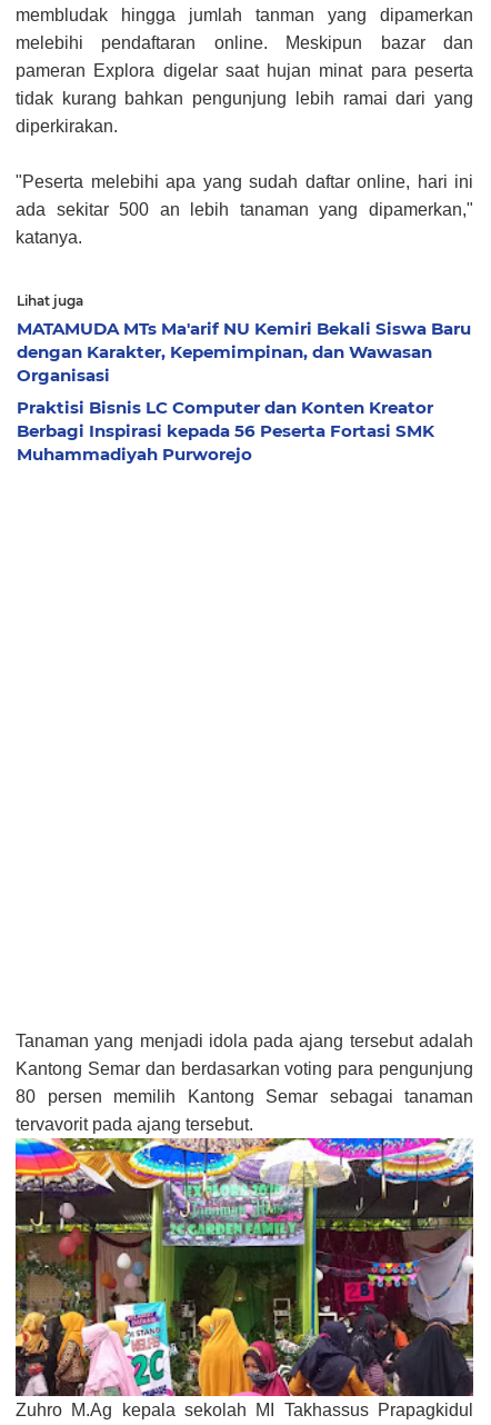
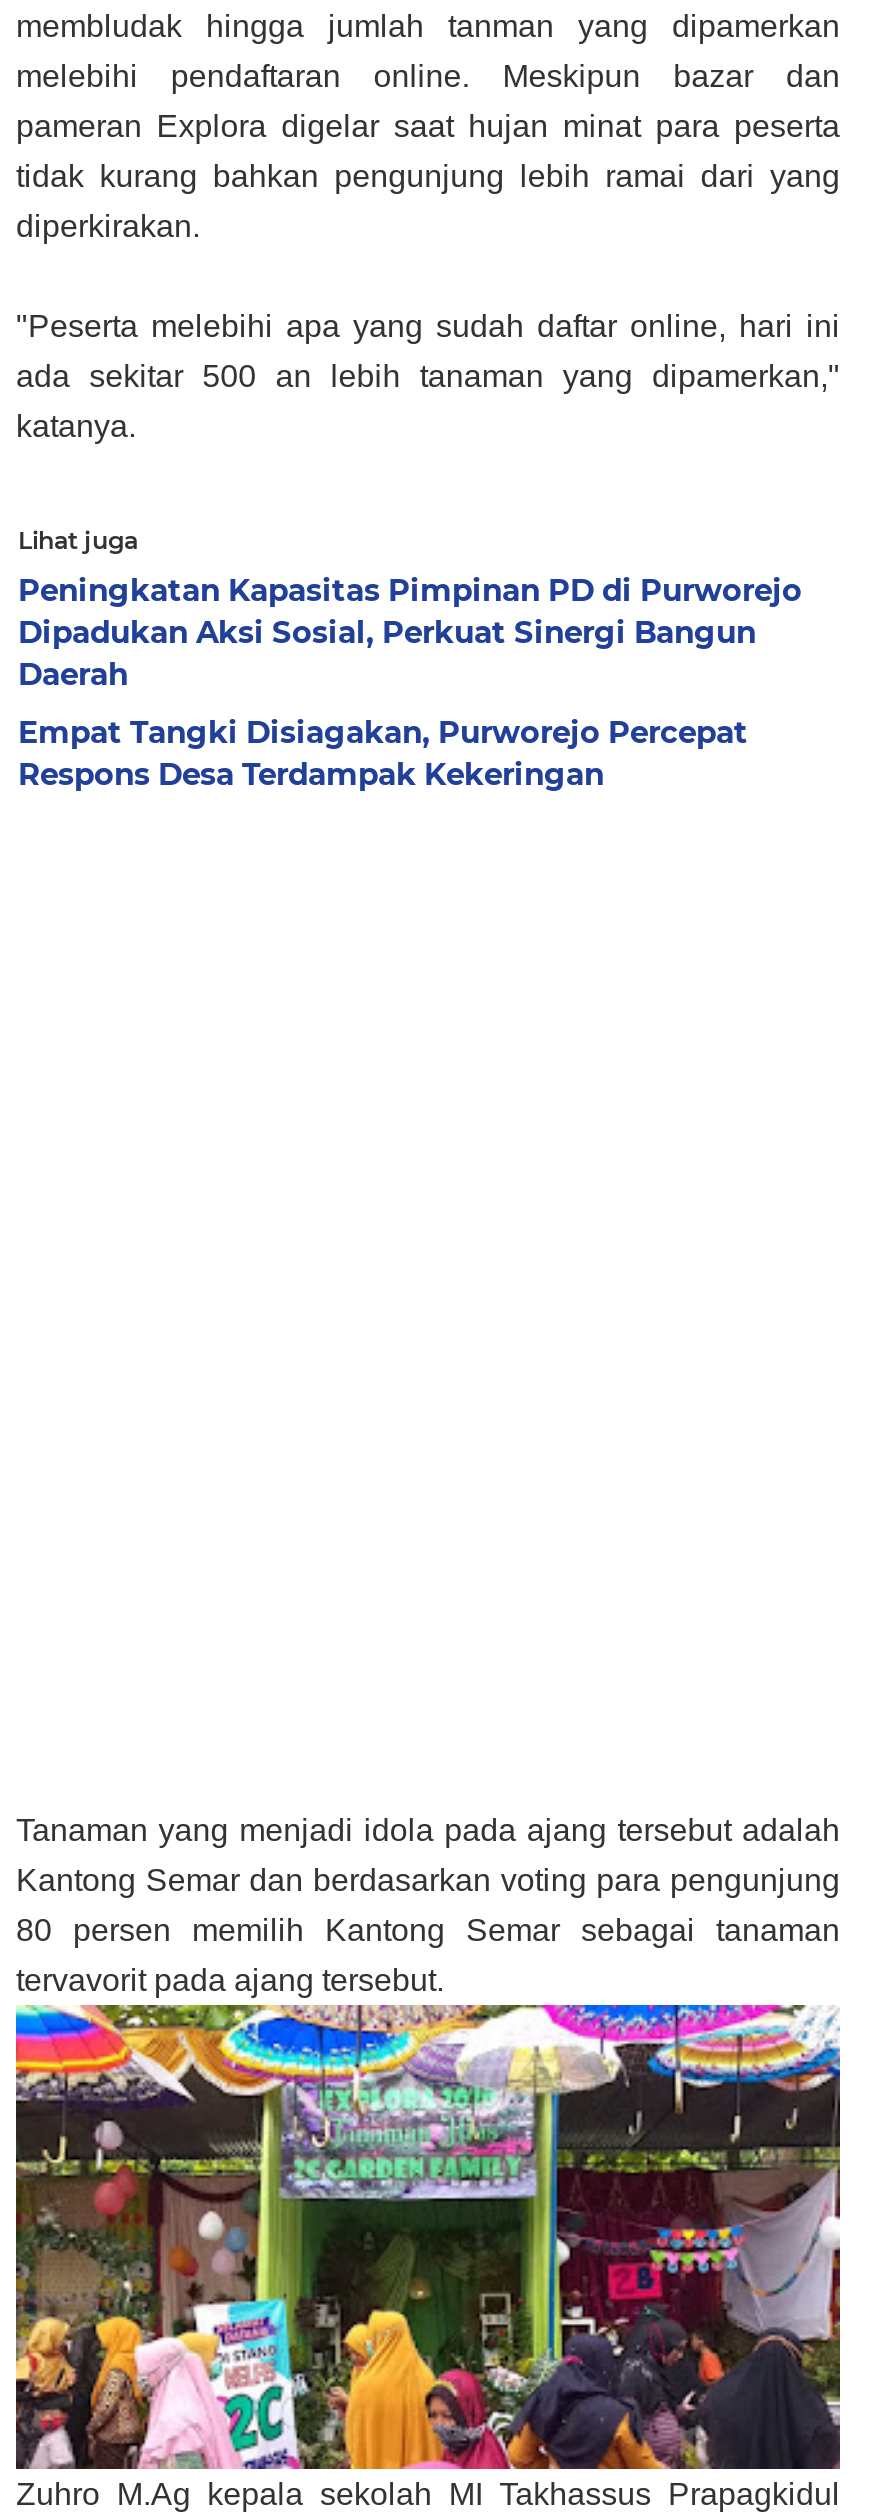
- MATAMUDA MTs Ma'arif NU Kemiri Bekali Siswa Baru
- dengan Karakter, Kepemimpinan, dan Wawasan
- Organisasi
+ Peningkatan Kapasitas Pimpinan PD di Purworejo
+ Dipadukan Aksi Sosial, Perkuat Sinergi Bangun
+ Daerah

- Praktisi Bisnis LC Computer dan Konten Kreator
- Berbagi Inspirasi kepada 56 Peserta Fortasi SMK
- Muhammadiyah Purworejo
+ Empat Tangki Disiagakan, Purworejo Percepat
+ Respons Desa Terdampak Kekeringan
